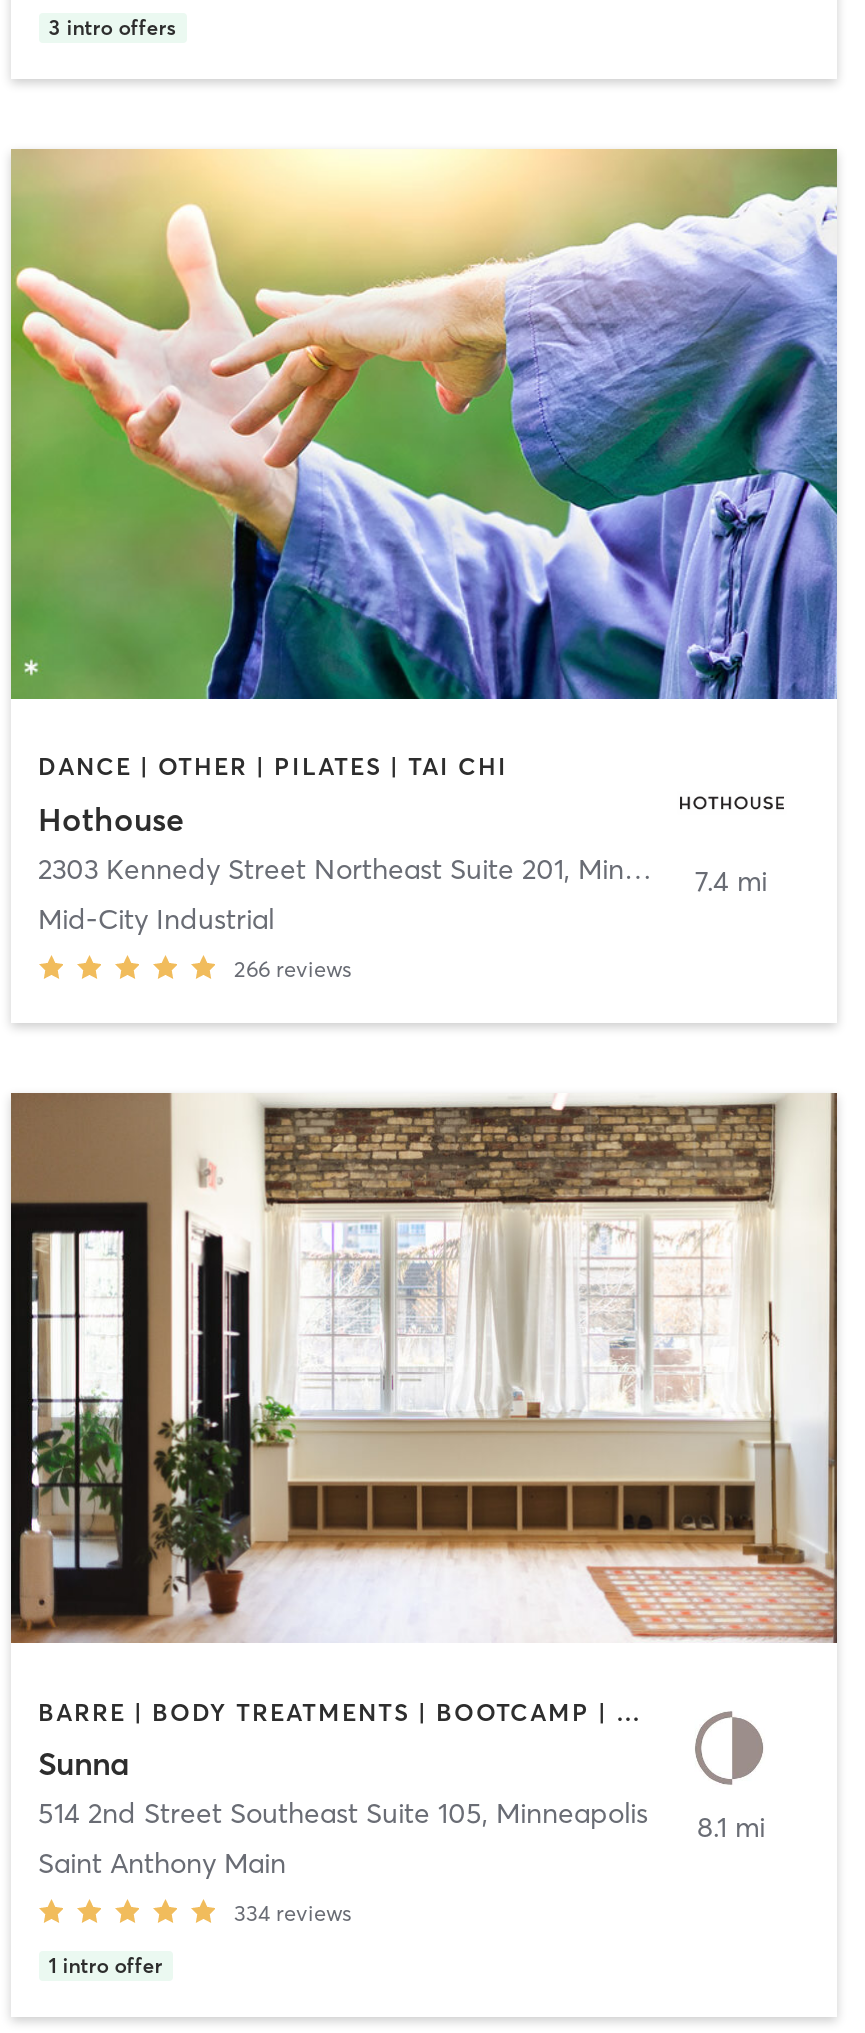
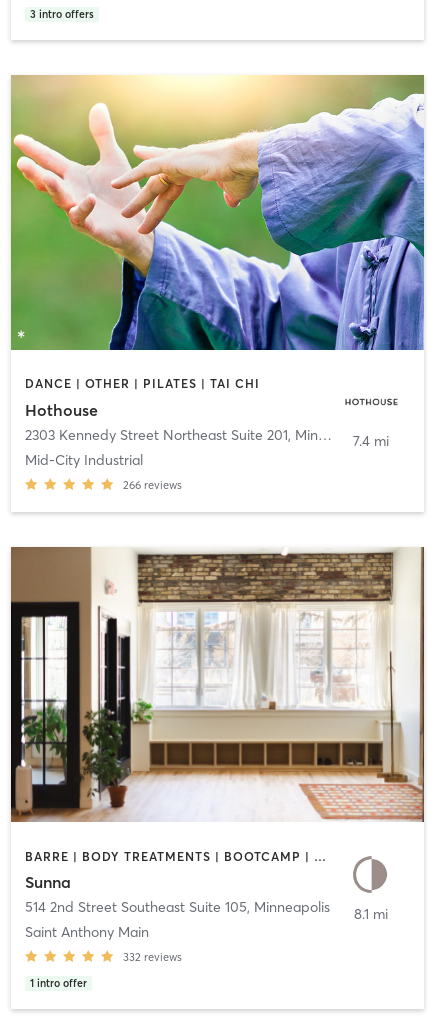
- 334 reviews
+ 332 reviews
